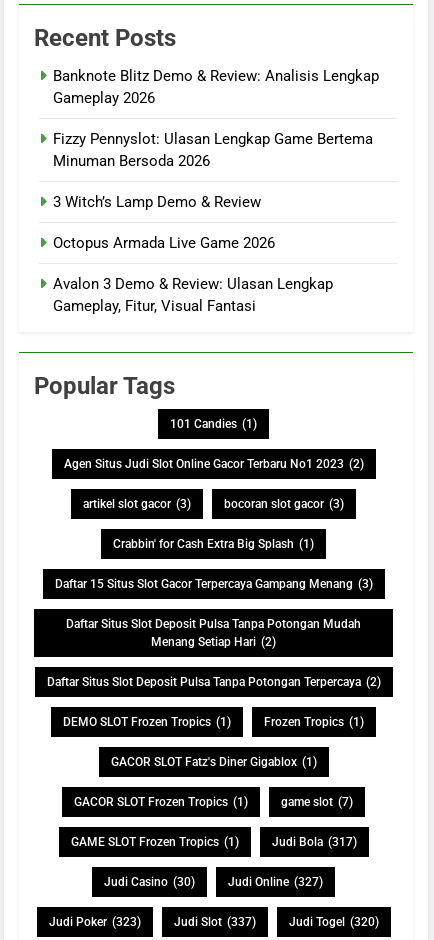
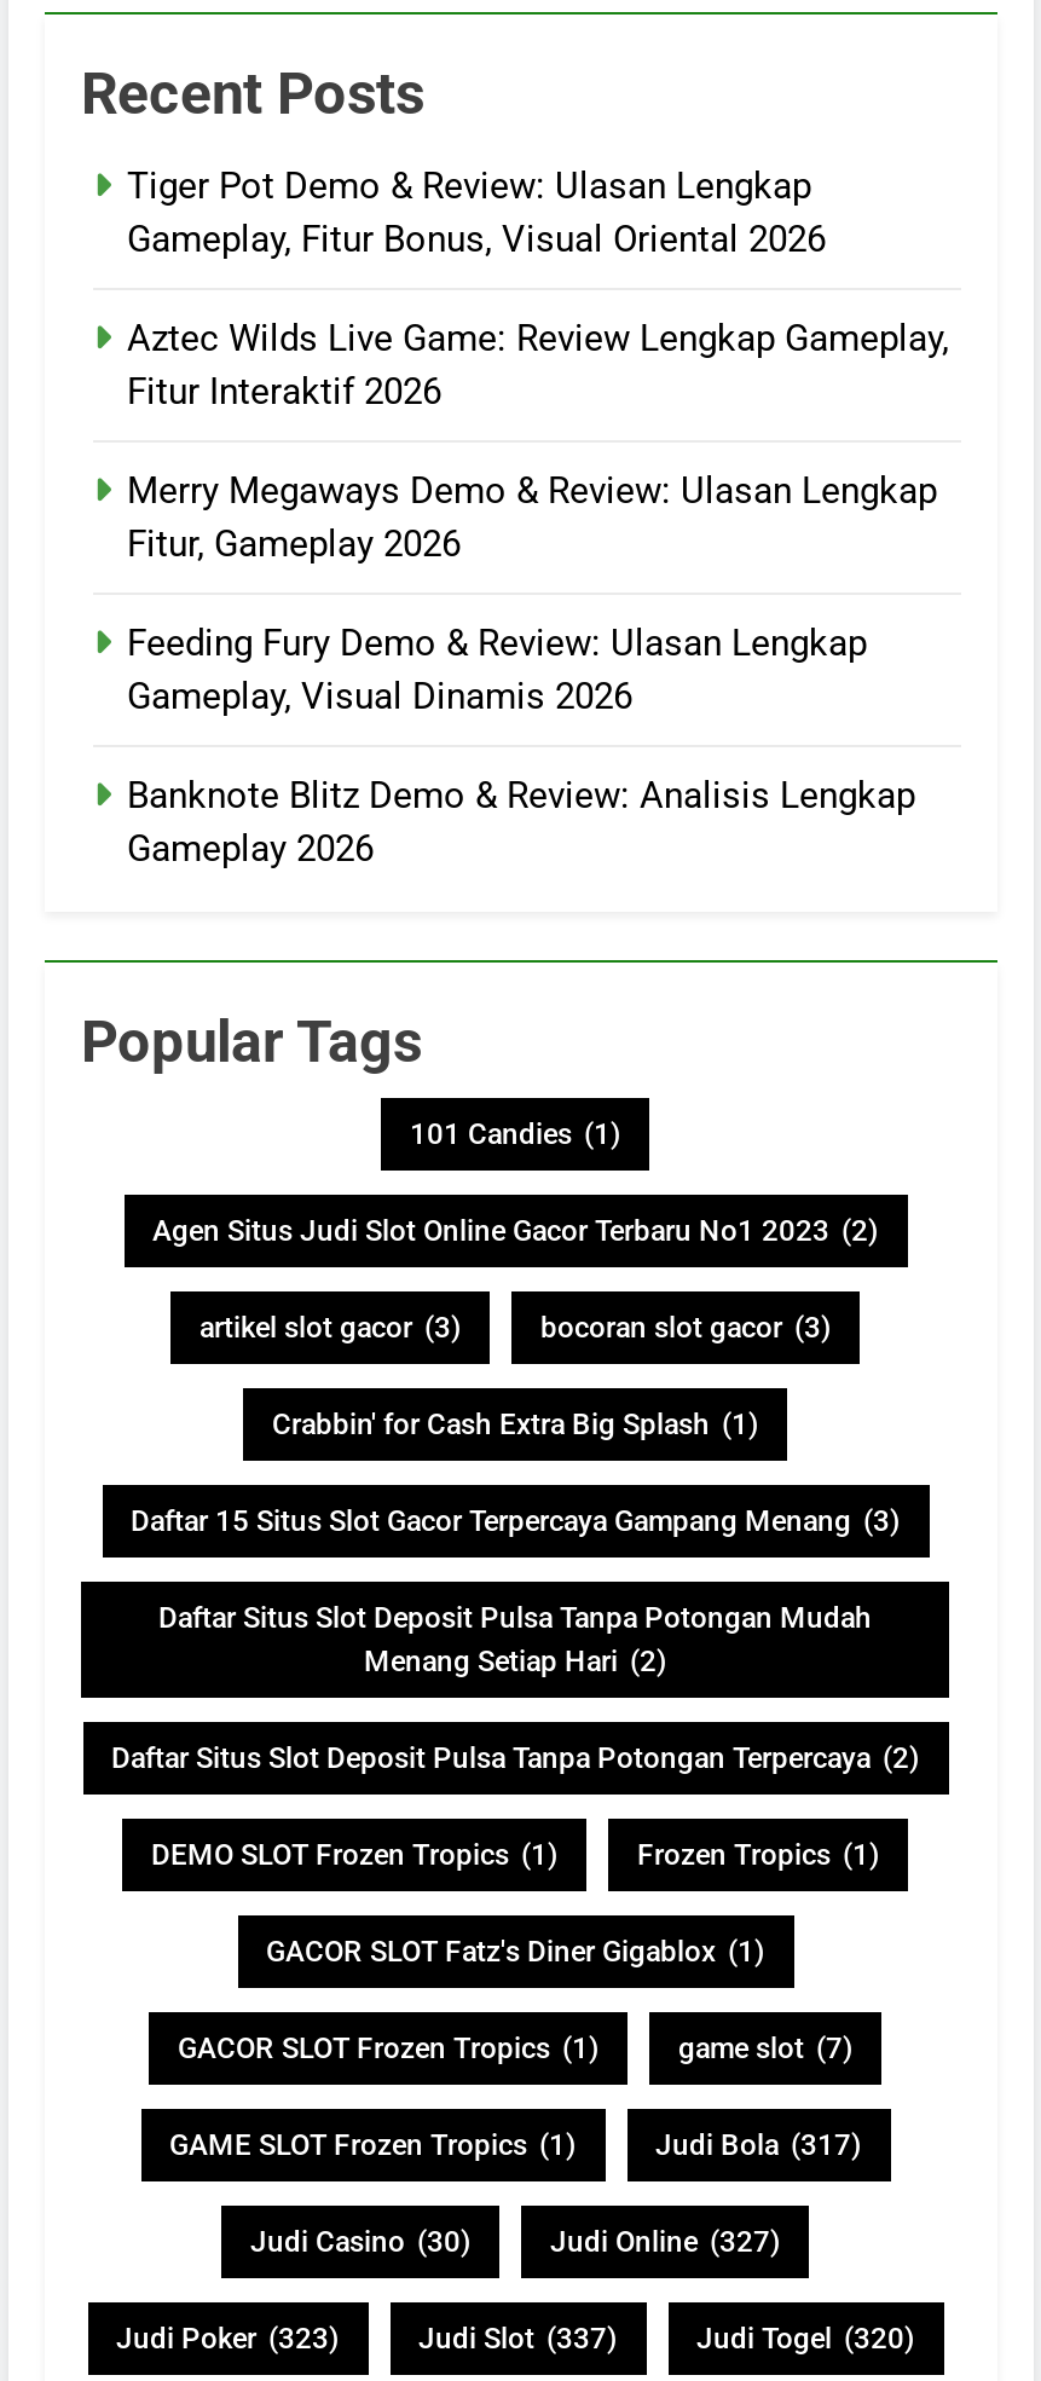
+ Tiger Pot Demo & Review: Ulasan Lengkap
+ Gameplay, Fitur Bonus, Visual Oriental 2026
+ Aztec Wilds Live Game: Review Lengkap Gameplay,
+ Fitur Interaktif 2026
+ Merry Megaways Demo & Review: Ulasan Lengkap
+ Fitur, Gameplay 2026
+ Feeding Fury Demo & Review: Ulasan Lengkap
+ Gameplay, Visual Dinamis 2026

moved down: Banknote Blitz Demo & Review: Analisis Lengkap | Gameplay 2026

- Fizzy Pennyslot: Ulasan Lengkap Game Bertema
- Minuman Bersoda 2026
- 3 Witch’s Lamp Demo & Review
- Octopus Armada Live Game 2026
- Avalon 3 Demo & Review: Ulasan Lengkap
- Gameplay, Fitur, Visual Fantasi
